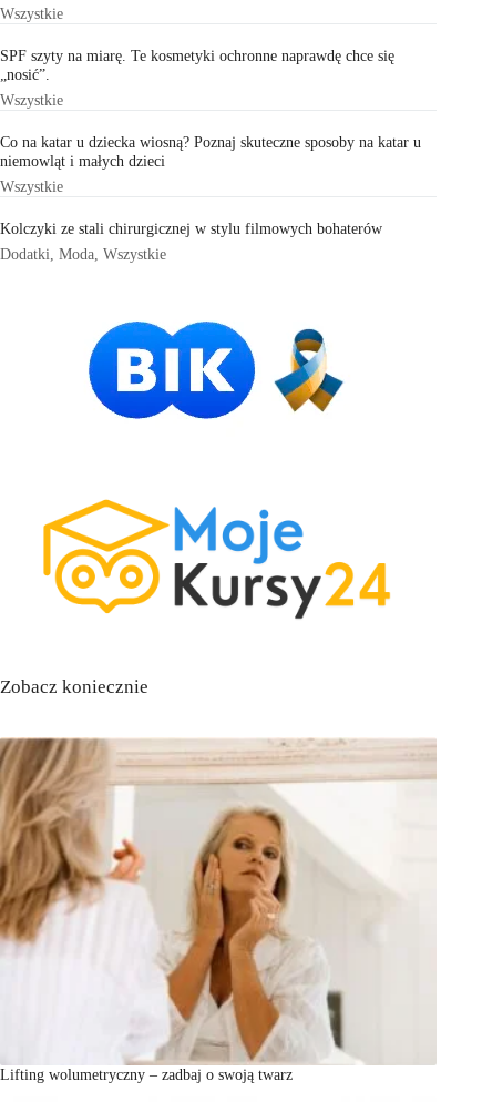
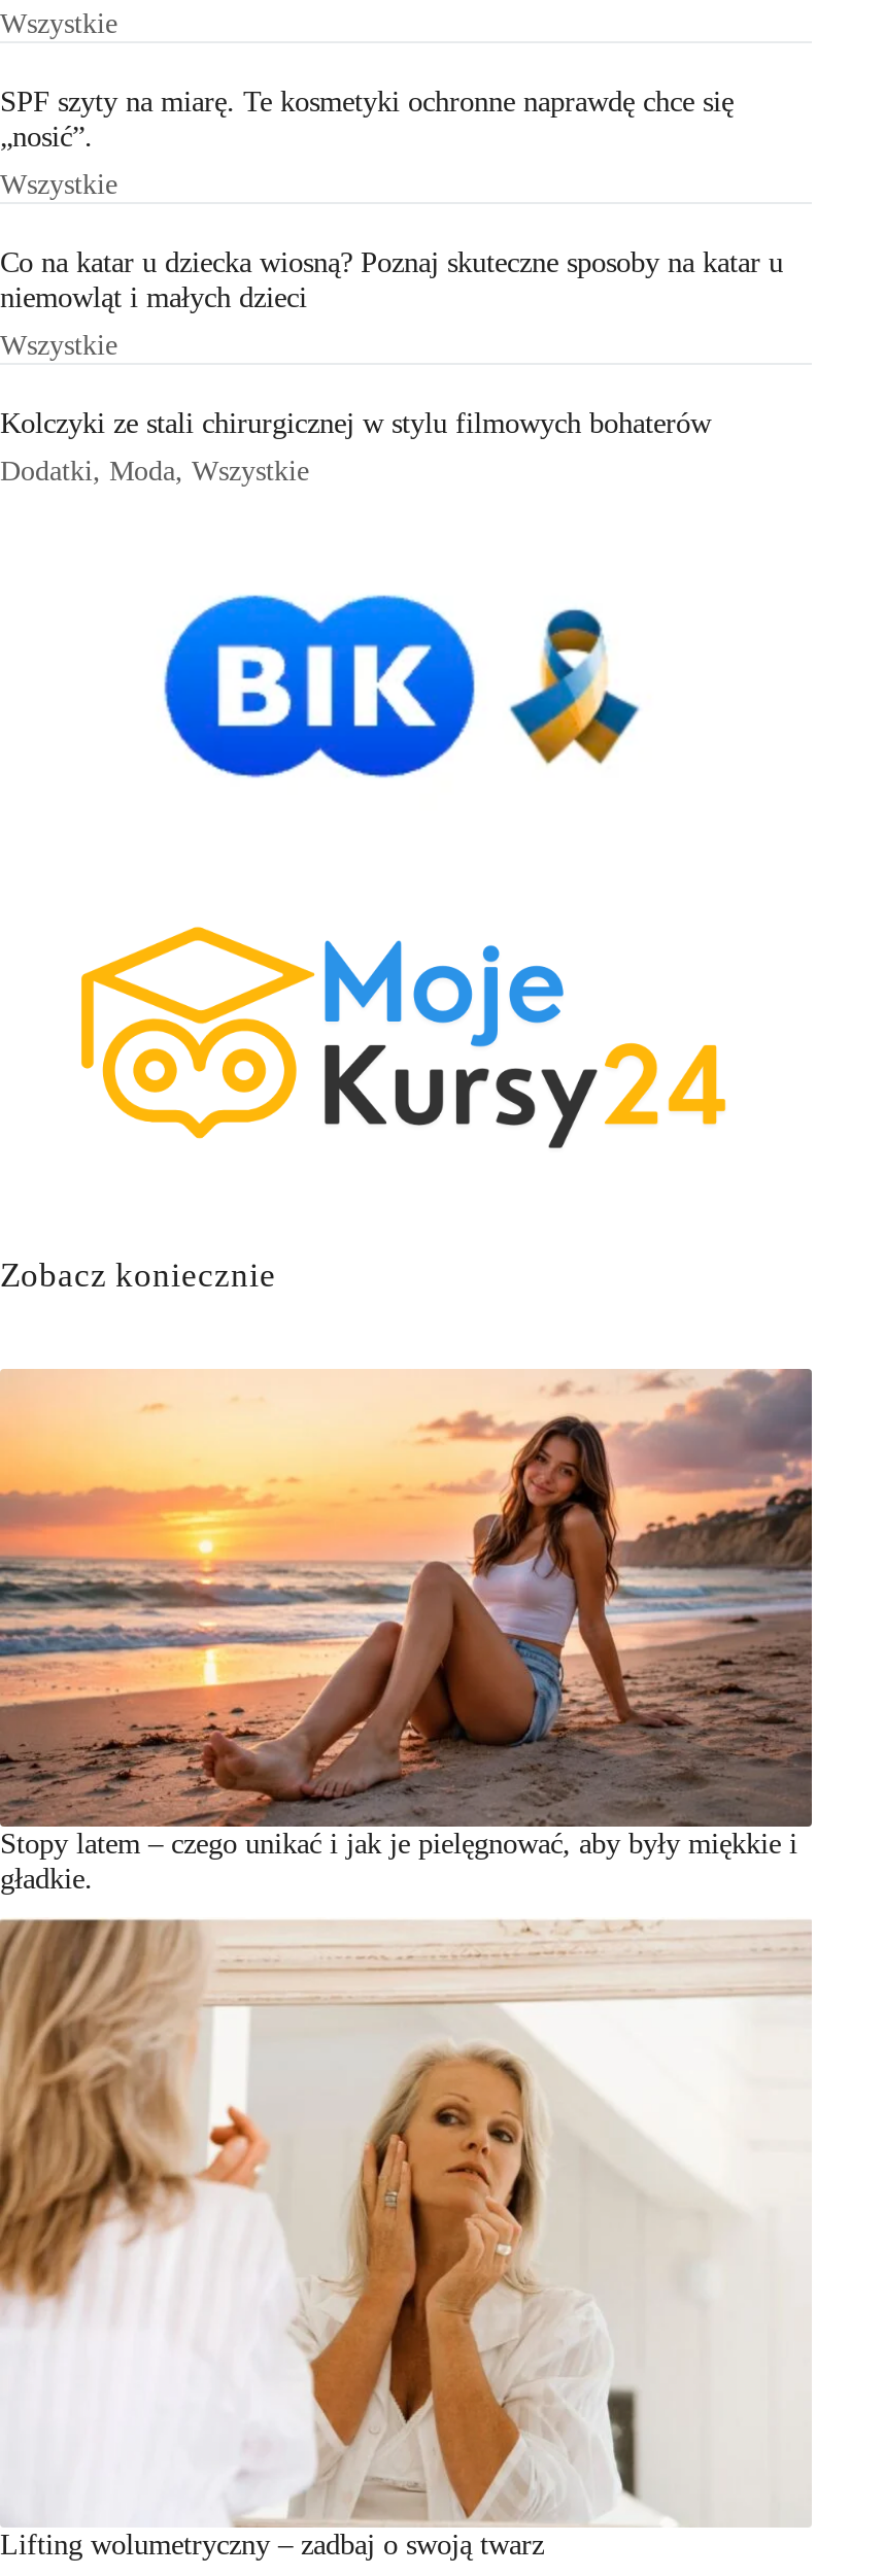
+ [image]
+ Stopy latem – czego unikać i jak je pielęgnować, aby były miękkie i
+ gładkie.
